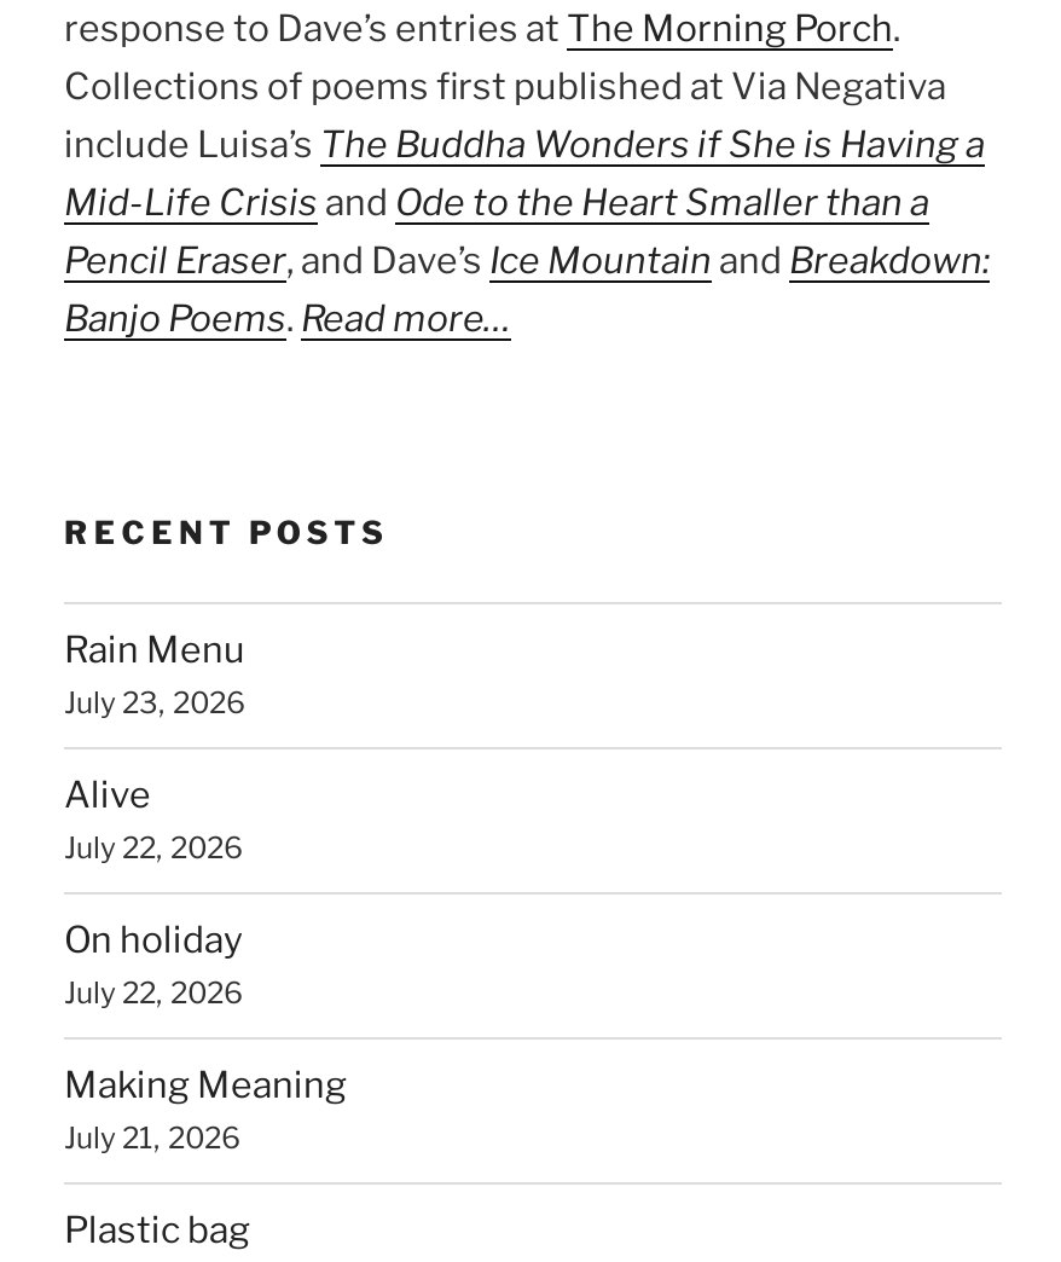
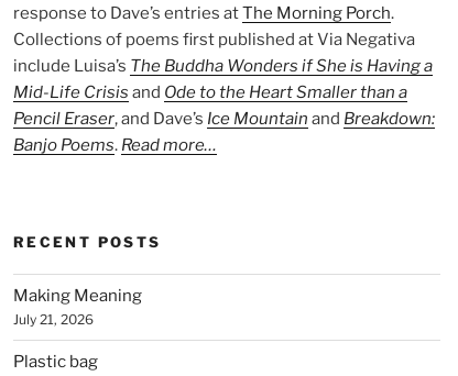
- Rain Menu
- July 23, 2026
- Alive
- July 22, 2026
- On holiday
- July 22, 2026
